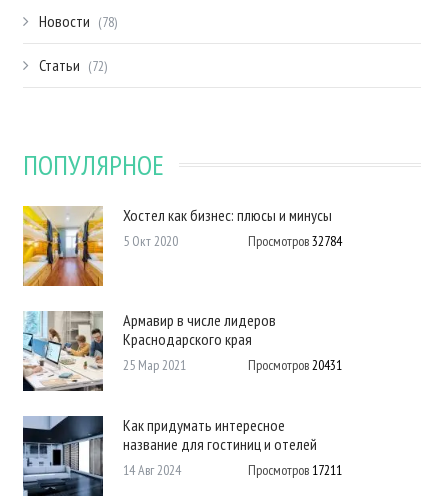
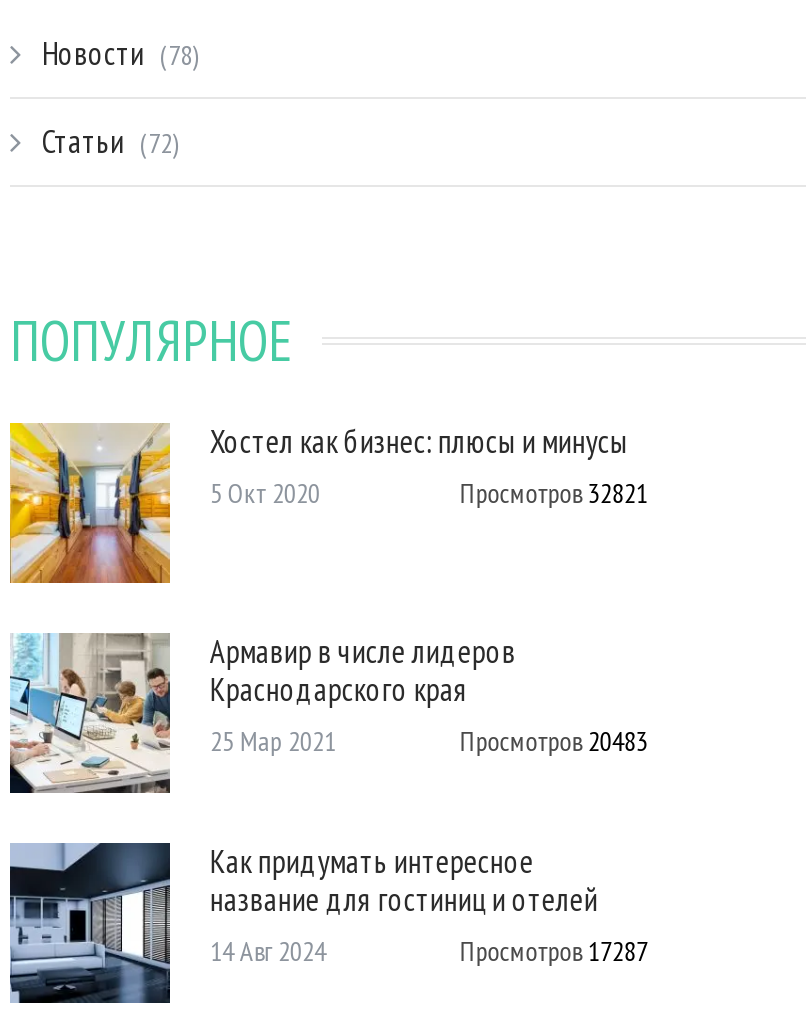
- Просмотров 32784
+ Просмотров 32821

- Просмотров 20431
+ Просмотров 20483

- Просмотров 17211
+ Просмотров 17287
